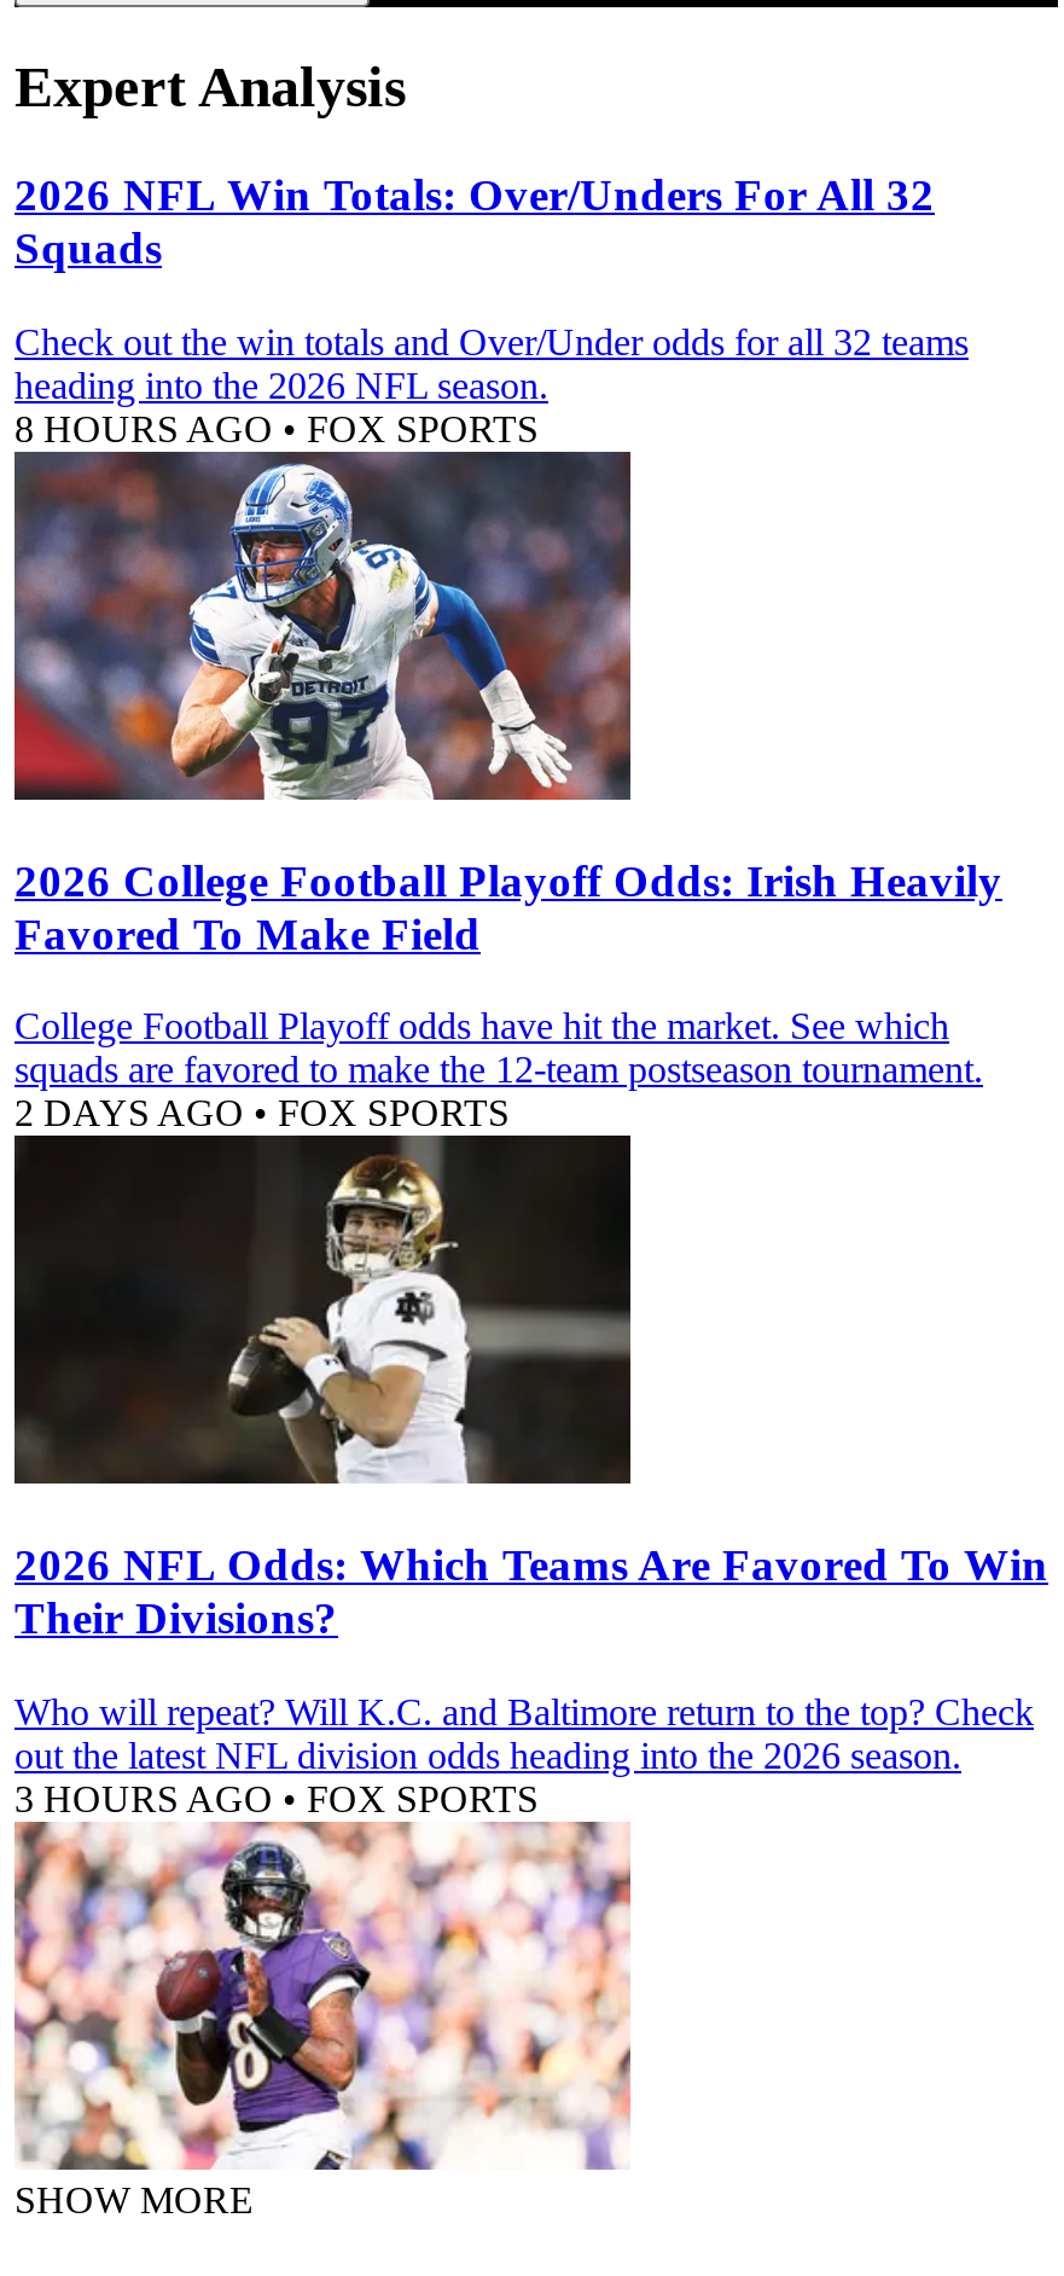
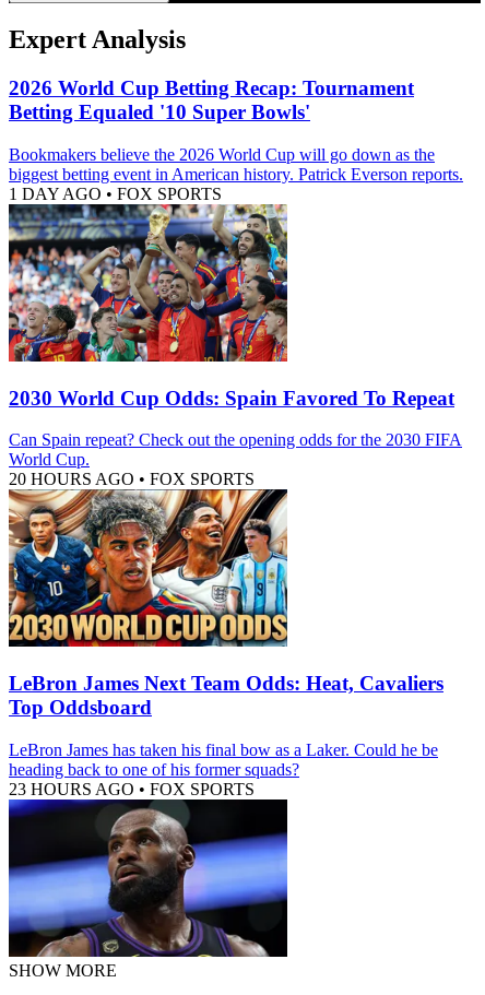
- 2026 NFL Win Totals: Over/Unders For All 32
- Squads
+ 2026 World Cup Betting Recap: Tournament
+ Betting Equaled '10 Super Bowls'

- Check out the win totals and Over/Under odds for all 32 teams
- heading into the 2026 NFL season.
- 8 HOURS AGO • FOX SPORTS
+ Bookmakers believe the 2026 World Cup will go down as the
+ biggest betting event in American history. Patrick Everson reports.
+ 1 DAY AGO • FOX SPORTS

- [image]
- 2026 College Football Playoff Odds: Irish Heavily
- Favored To Make Field
+ [image]
+ 2030 World Cup Odds: Spain Favored To Repeat

- College Football Playoff odds have hit the market. See which
- squads are favored to make the 12-team postseason tournament.
- 2 DAYS AGO • FOX SPORTS
+ Can Spain repeat? Check out the opening odds for the 2030 FIFA
+ World Cup.
+ 20 HOURS AGO • FOX SPORTS

- [image]
- 2026 NFL Odds: Which Teams Are Favored To Win
- Their Divisions?
+ [image]
+ LeBron James Next Team Odds: Heat, Cavaliers
+ Top Oddsboard

- Who will repeat? Will K.C. and Baltimore return to the top? Check
- out the latest NFL division odds heading into the 2026 season.
- 3 HOURS AGO • FOX SPORTS
+ LeBron James has taken his final bow as a Laker. Could he be
+ heading back to one of his former squads?
+ 23 HOURS AGO • FOX SPORTS

- [image]
+ [image]
